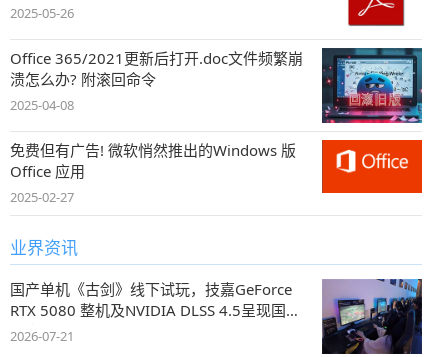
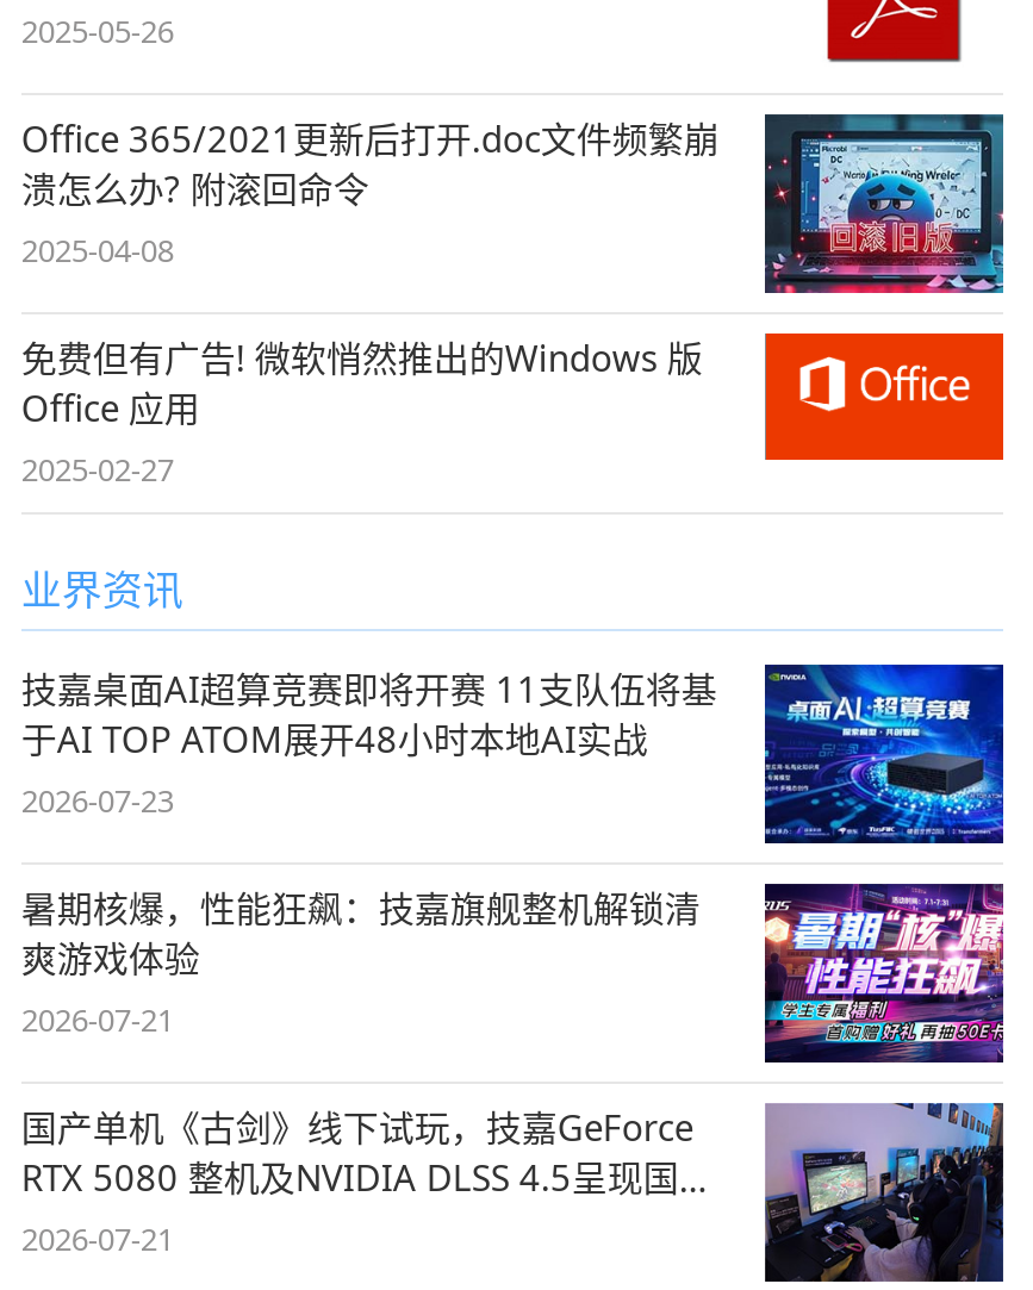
+ [image]
+ 技嘉桌面AI超算竞赛即将开赛 11支队伍将基
+ 于AI TOP ATOM展开48小时本地AI实战
+ 2026-07-23
+ 暑期核爆，性能狂飙：技嘉旗舰整机解锁清
+ 爽游戏体验
+ 2026-07-21

+ [image]
